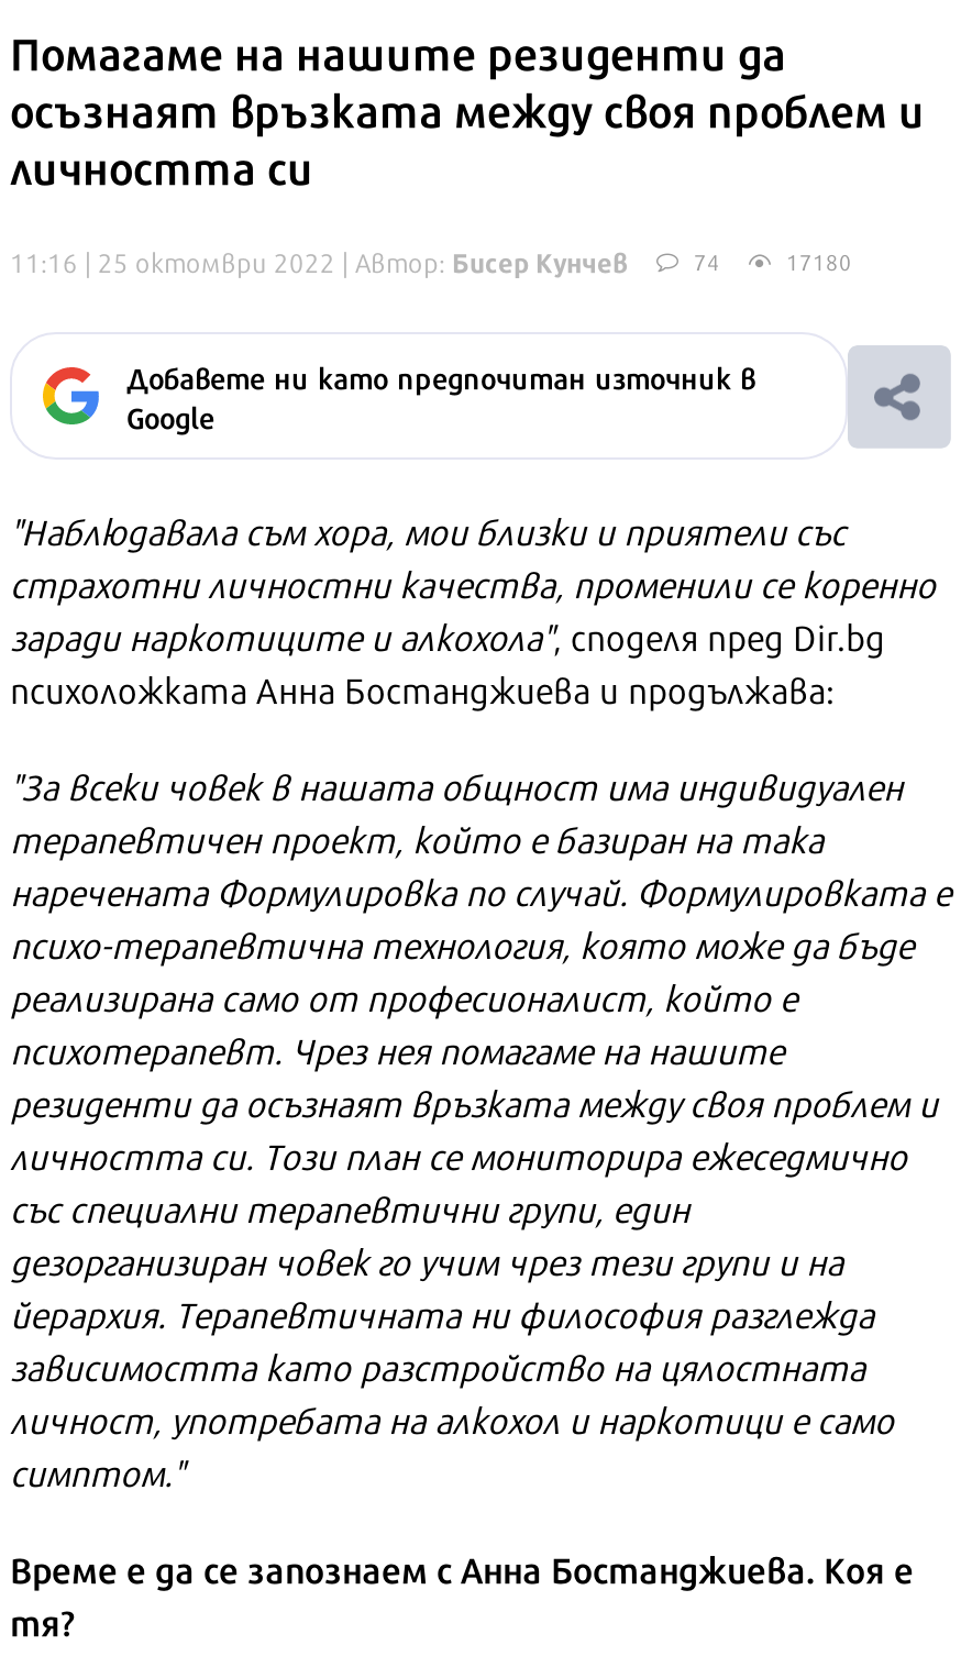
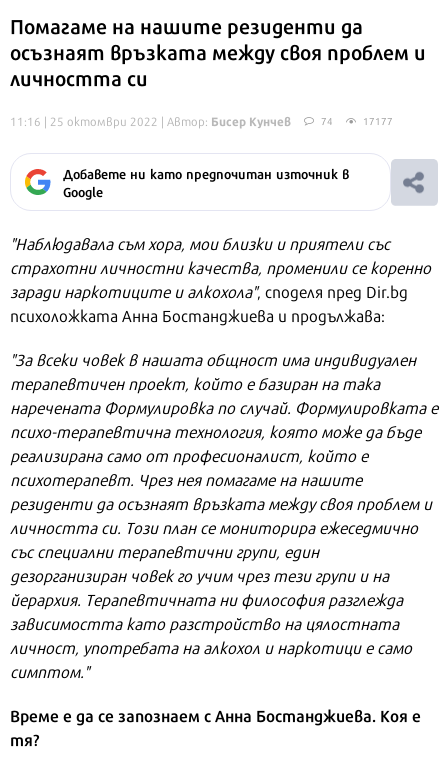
- 17180
+ 17177
